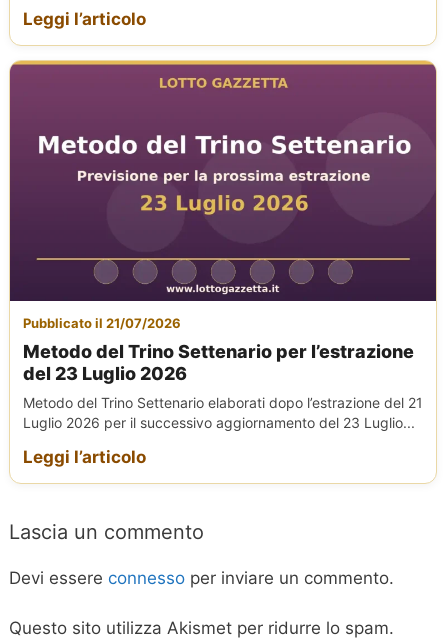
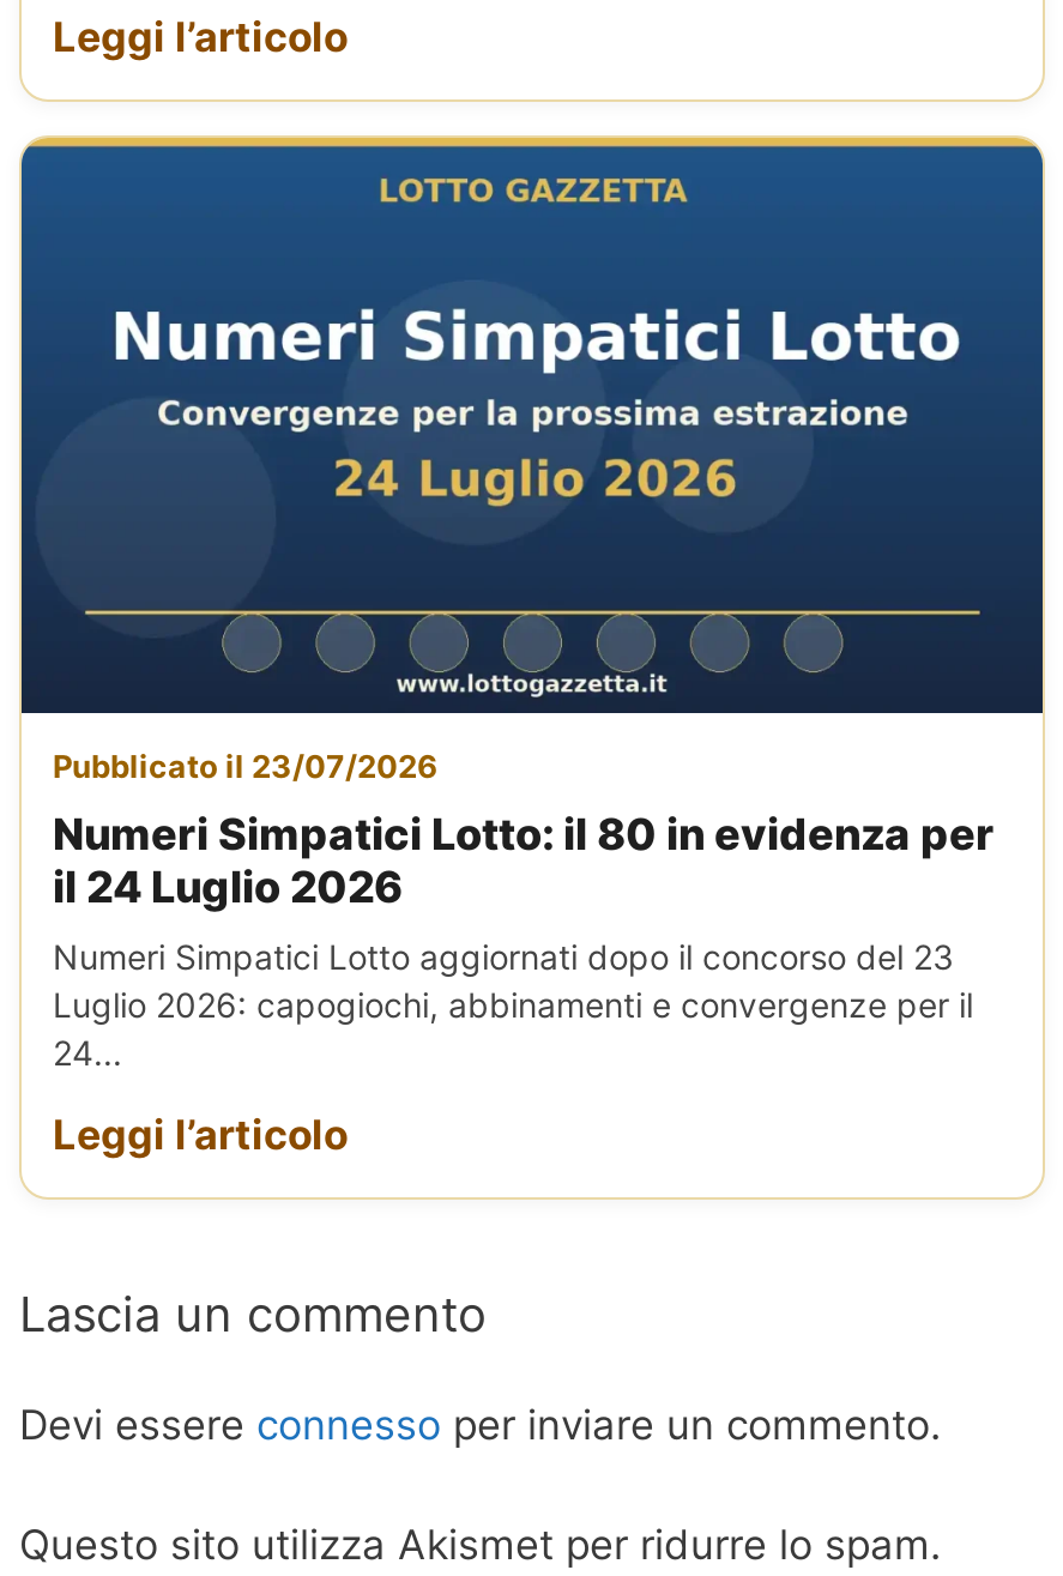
- [image]
- Pubblicato il 21/07/2026
+ [image]
+ Pubblicato il 23/07/2026

- Metodo del Trino Settenario per l’estrazione
- del 23 Luglio 2026
+ Numeri Simpatici Lotto: il 80 in evidenza per
+ il 24 Luglio 2026

- Metodo del Trino Settenario elaborati dopo l’estrazione del 21
- Luglio 2026 per il successivo aggiornamento del 23 Luglio...
+ Numeri Simpatici Lotto aggiornati dopo il concorso del 23
+ Luglio 2026: capogiochi, abbinamenti e convergenze per il
+ 24...
